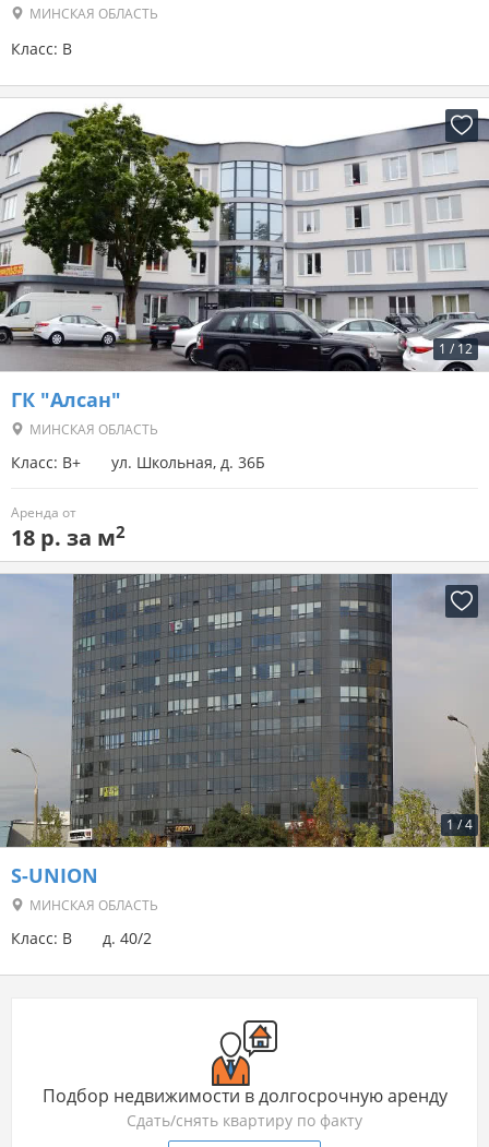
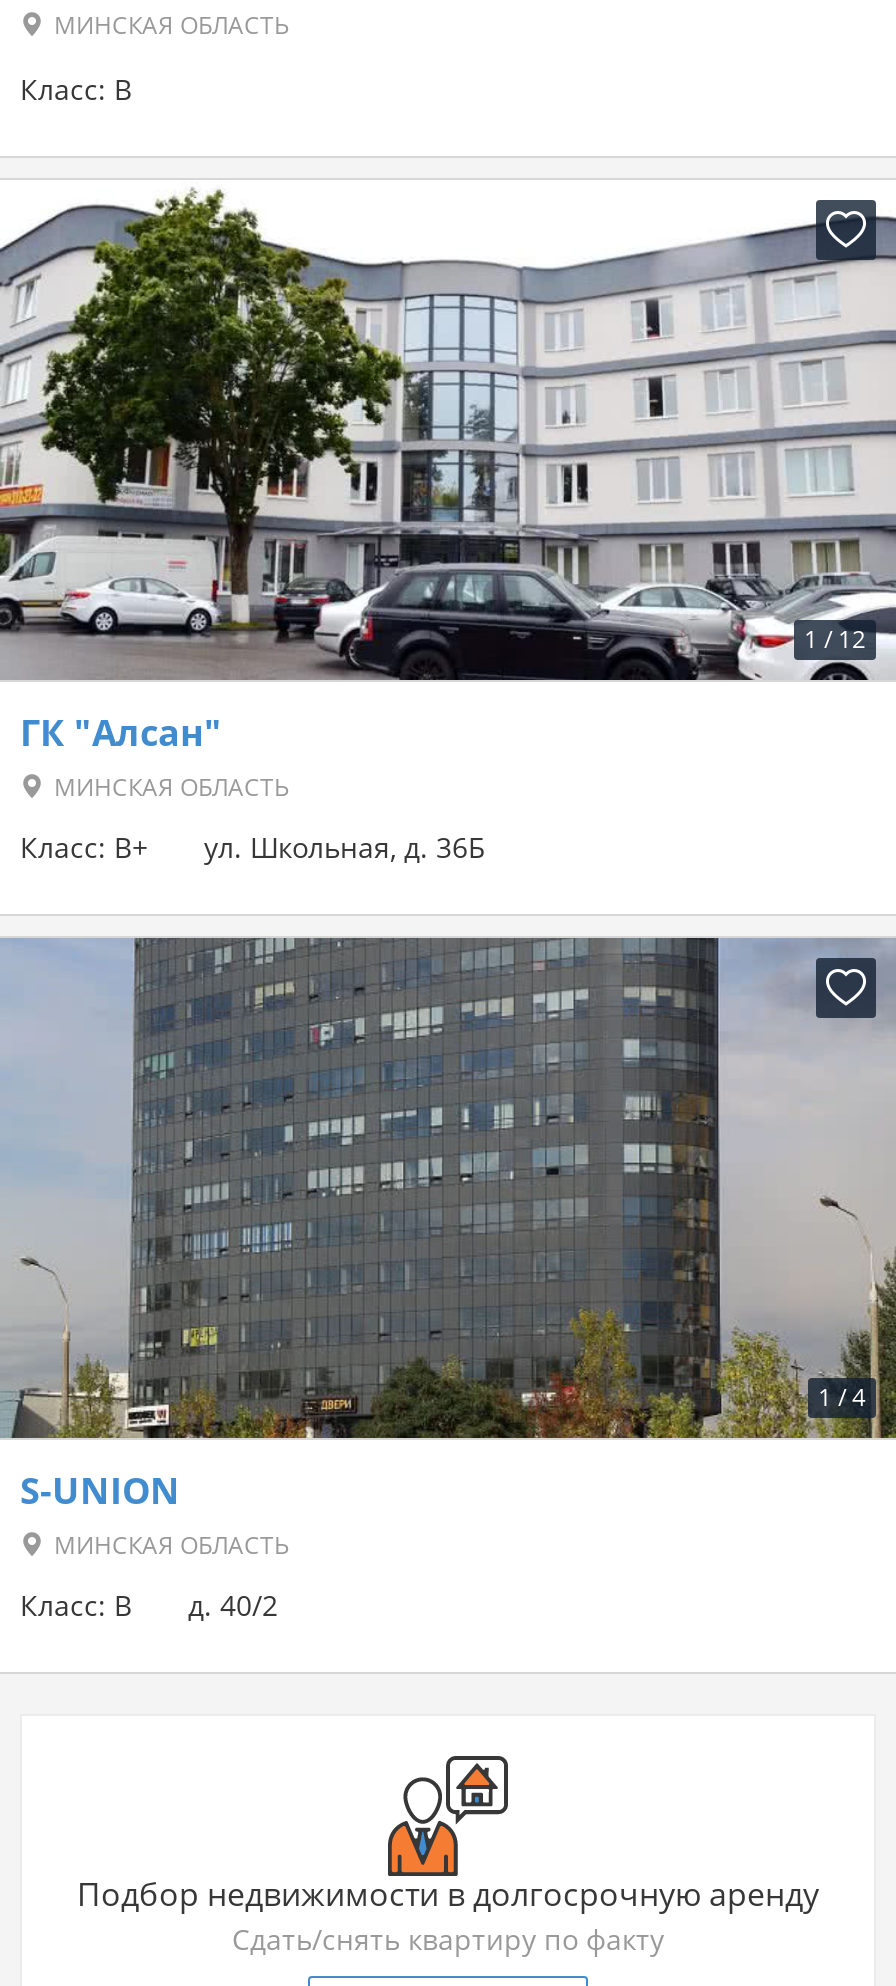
- Аренда от
- 18 р. за м2
